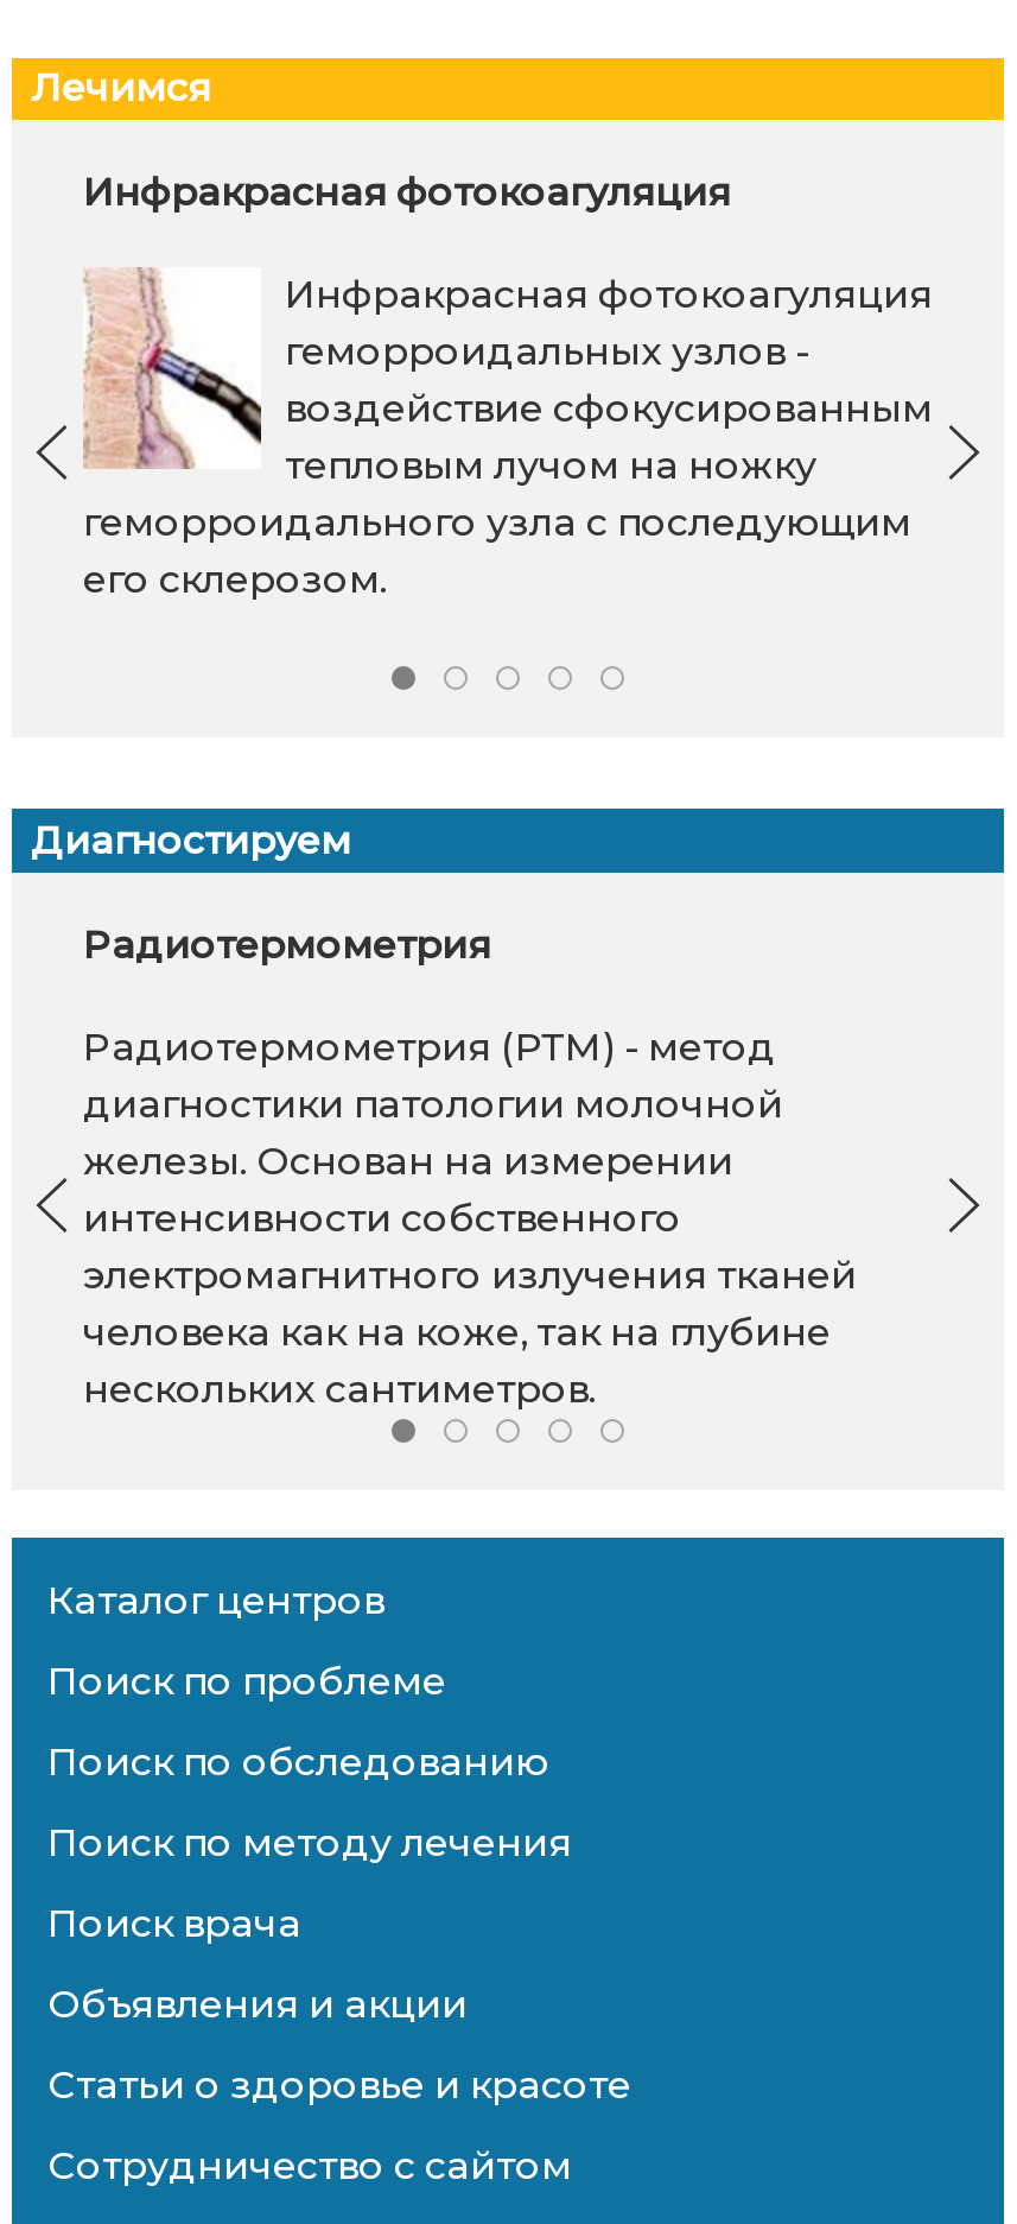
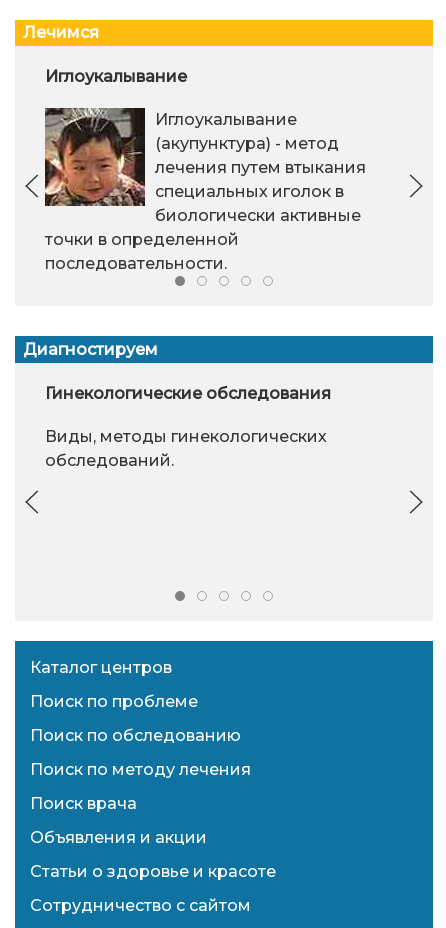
- Инфракрасная фотокоагуляция
+ Иглоукалывание

- [image]
- Инфракрасная фотокоагуляция
- геморроидальных узлов -
- воздействие сфокусированным
- тепловым лучом на ножку
- геморроидального узла с последующим
- его склерозом.
+ [image]
+ Иглоукалывание
+ (акупунктура) - метод
+ лечения путем втыкания
+ специальных иголок в
+ биологически активные
+ точки в определенной
+ последовательности.

- Радиотермометрия
+ Гинекологические обследования

- Радиотермометрия (РТМ) - метод
- диагностики патологии молочной
- железы. Основан на измерении
- интенсивности собственного
- электромагнитного излучения тканей
- человека как на коже, так на глубине
- нескольких сантиметров.
+ Виды, методы гинекологических
+ обследований.
